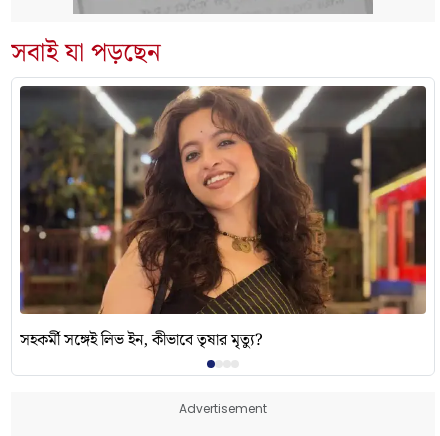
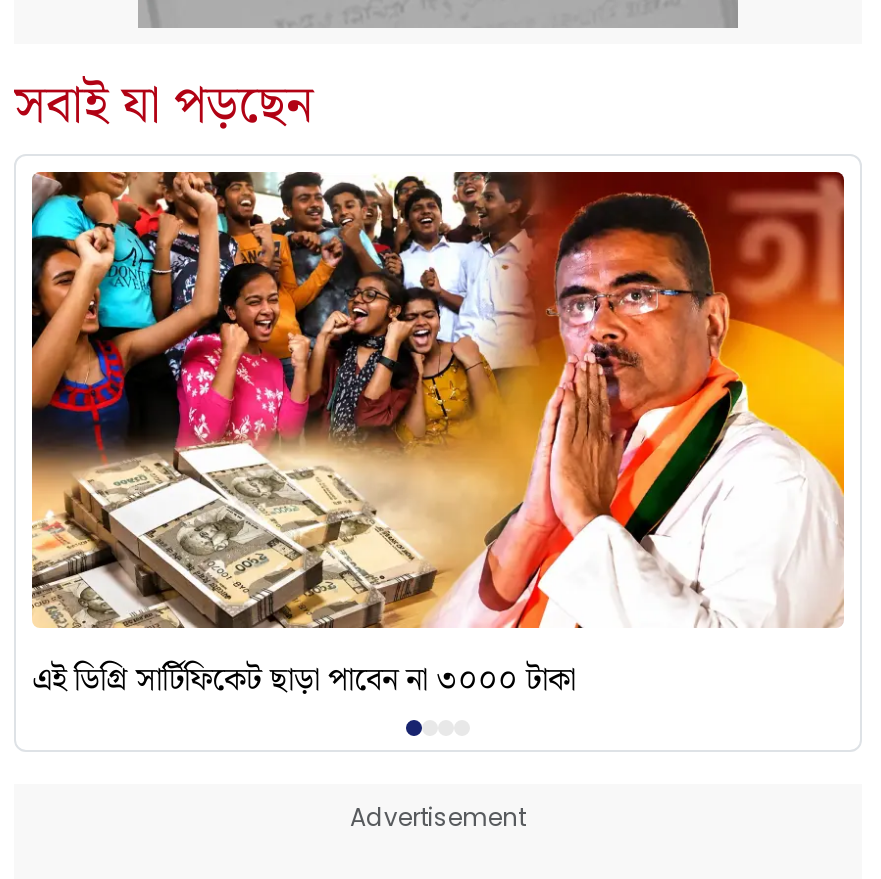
- [image]
- সহকর্মী সঙ্গেই লিভ ইন, কীভাবে তৃষার মৃত্যু?
+ [image]
+ এই ডিগ্রি সার্টিফিকেট ছাড়া পাবেন না ৩০০০ টাকা
